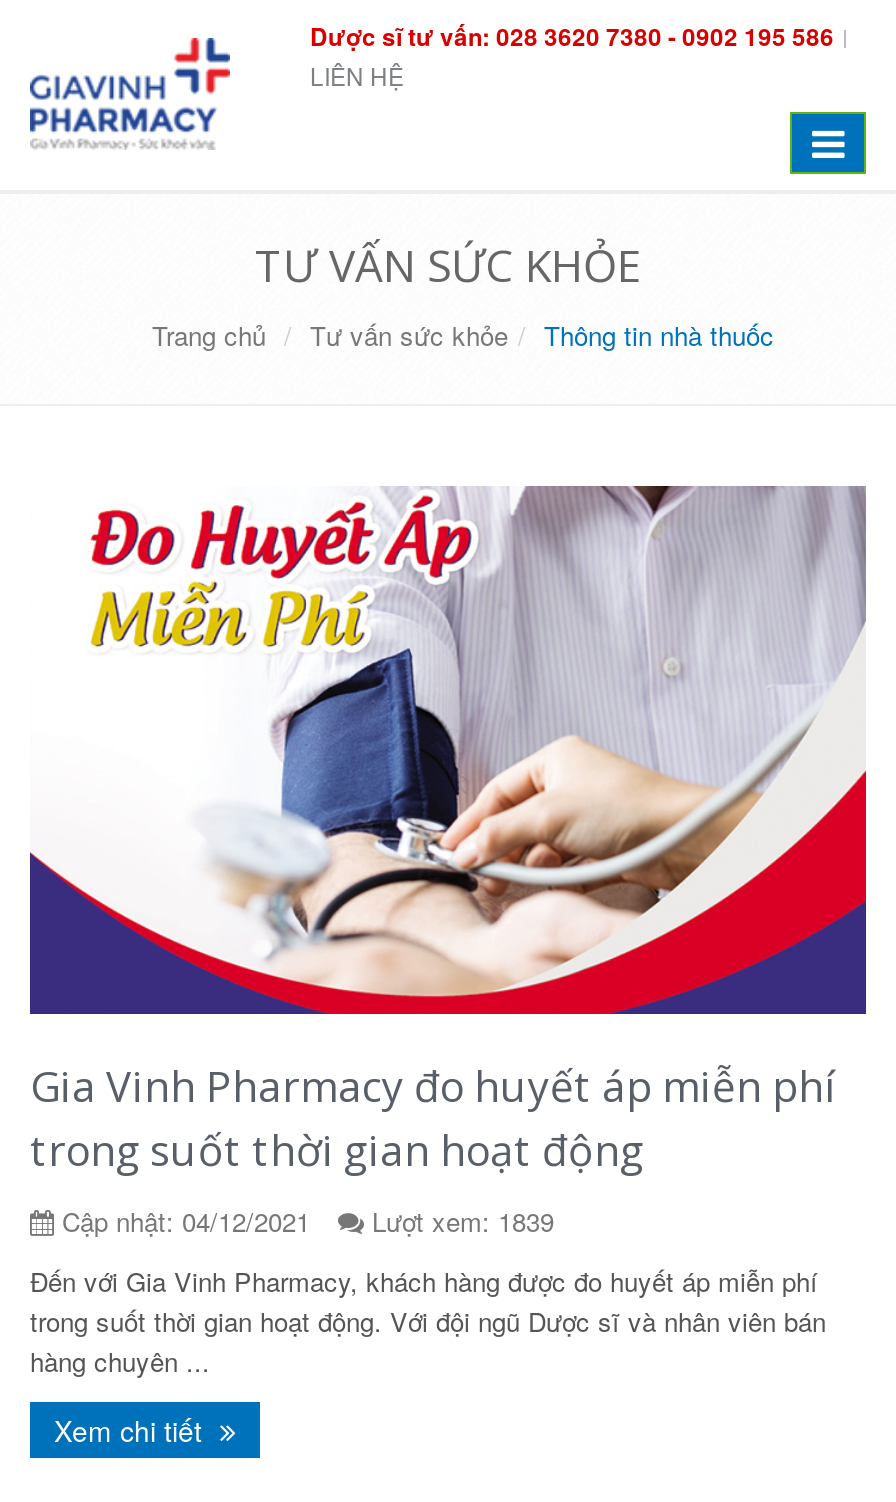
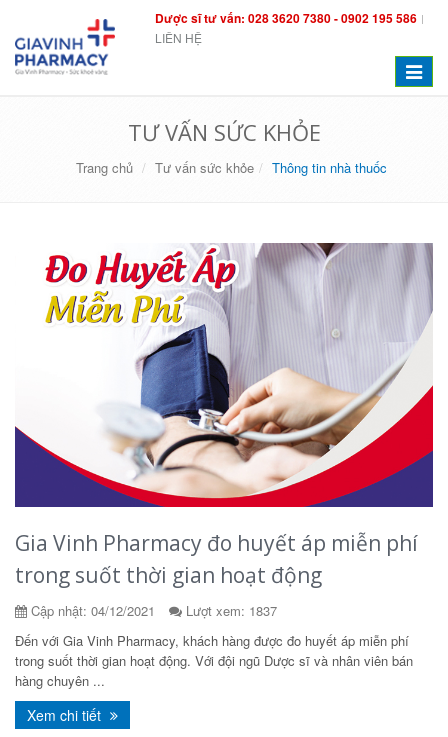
- Cập nhật: 04/12/2021 Lượt xem: 1839
+ Cập nhật: 04/12/2021 Lượt xem: 1837
